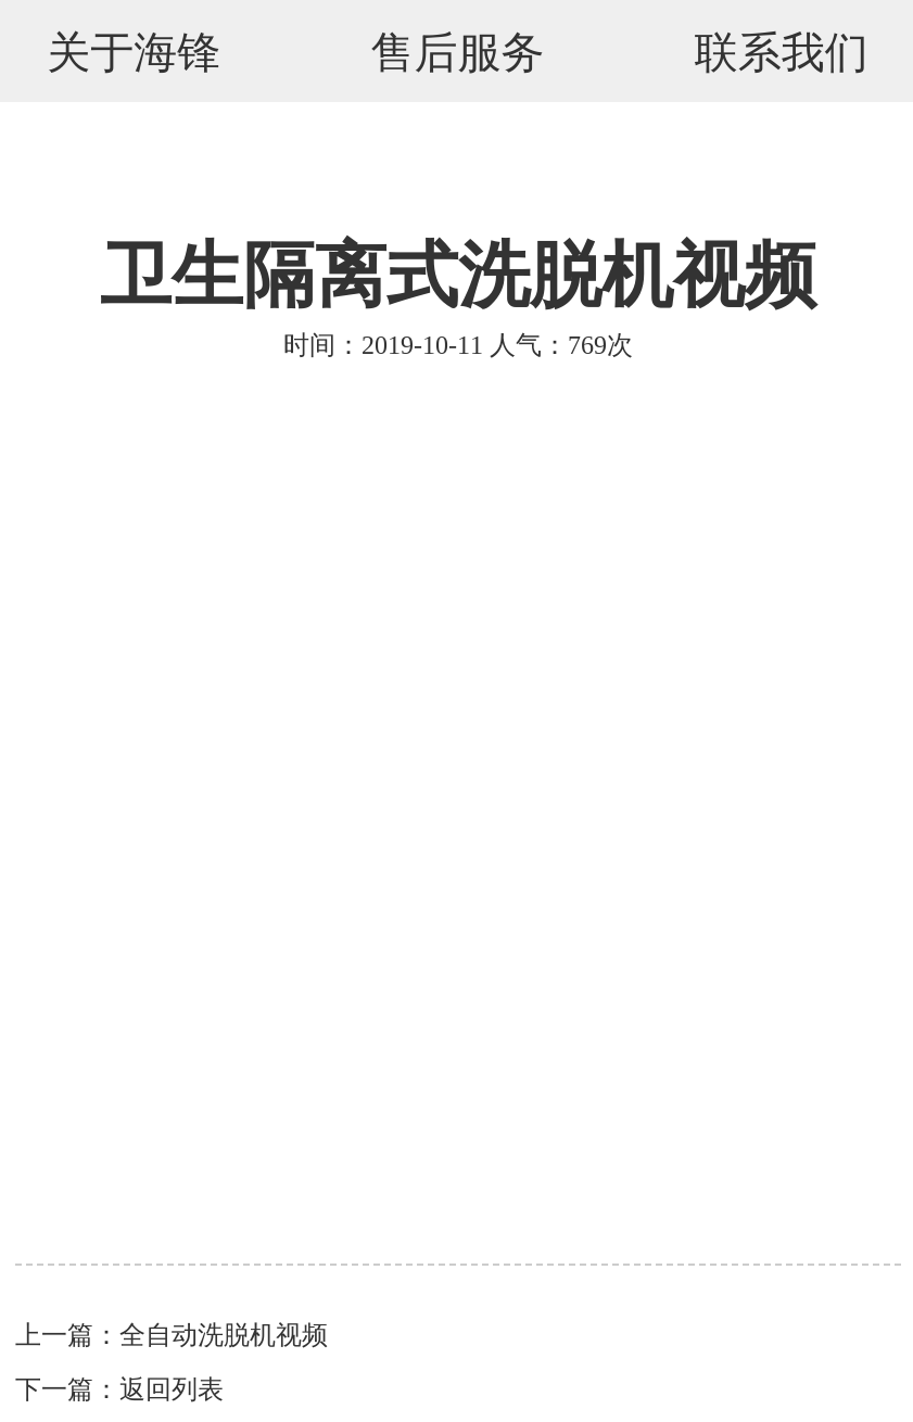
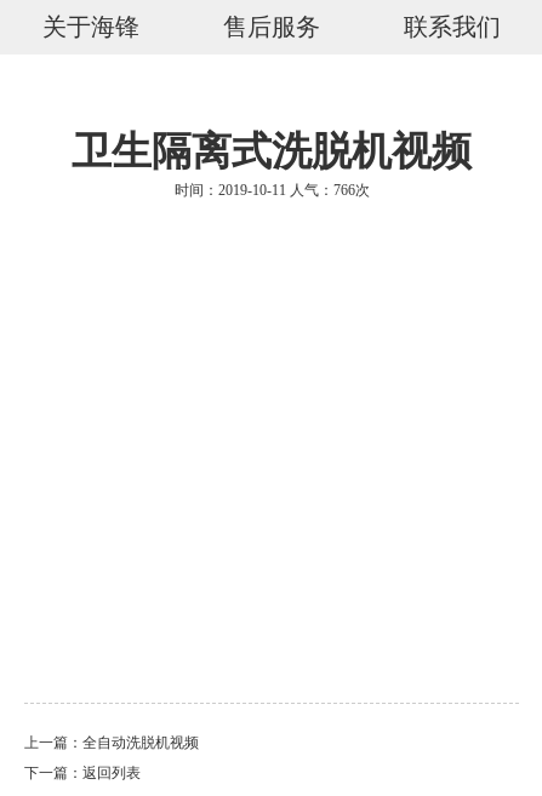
- 时间：2019-10-11 人气：769次
+ 时间：2019-10-11 人气：766次
